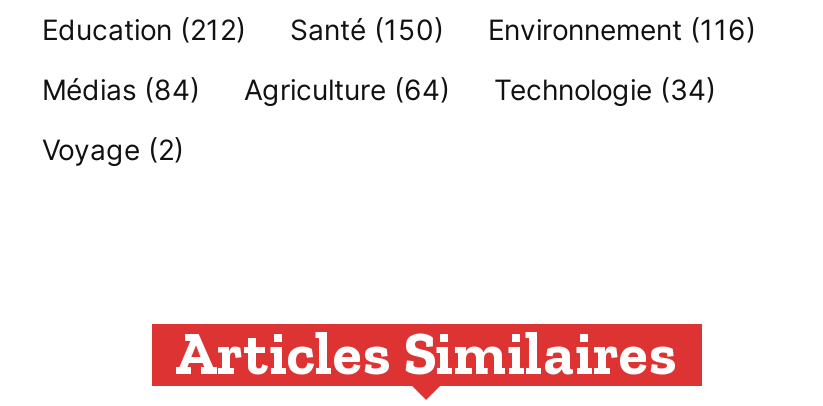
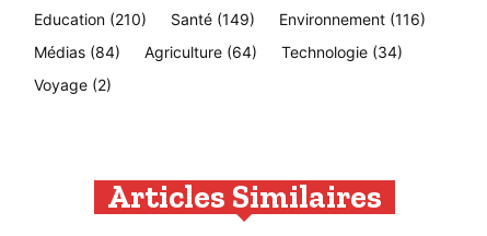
- Education (212)
+ Education (210)

- Santé (150)
+ Santé (149)
